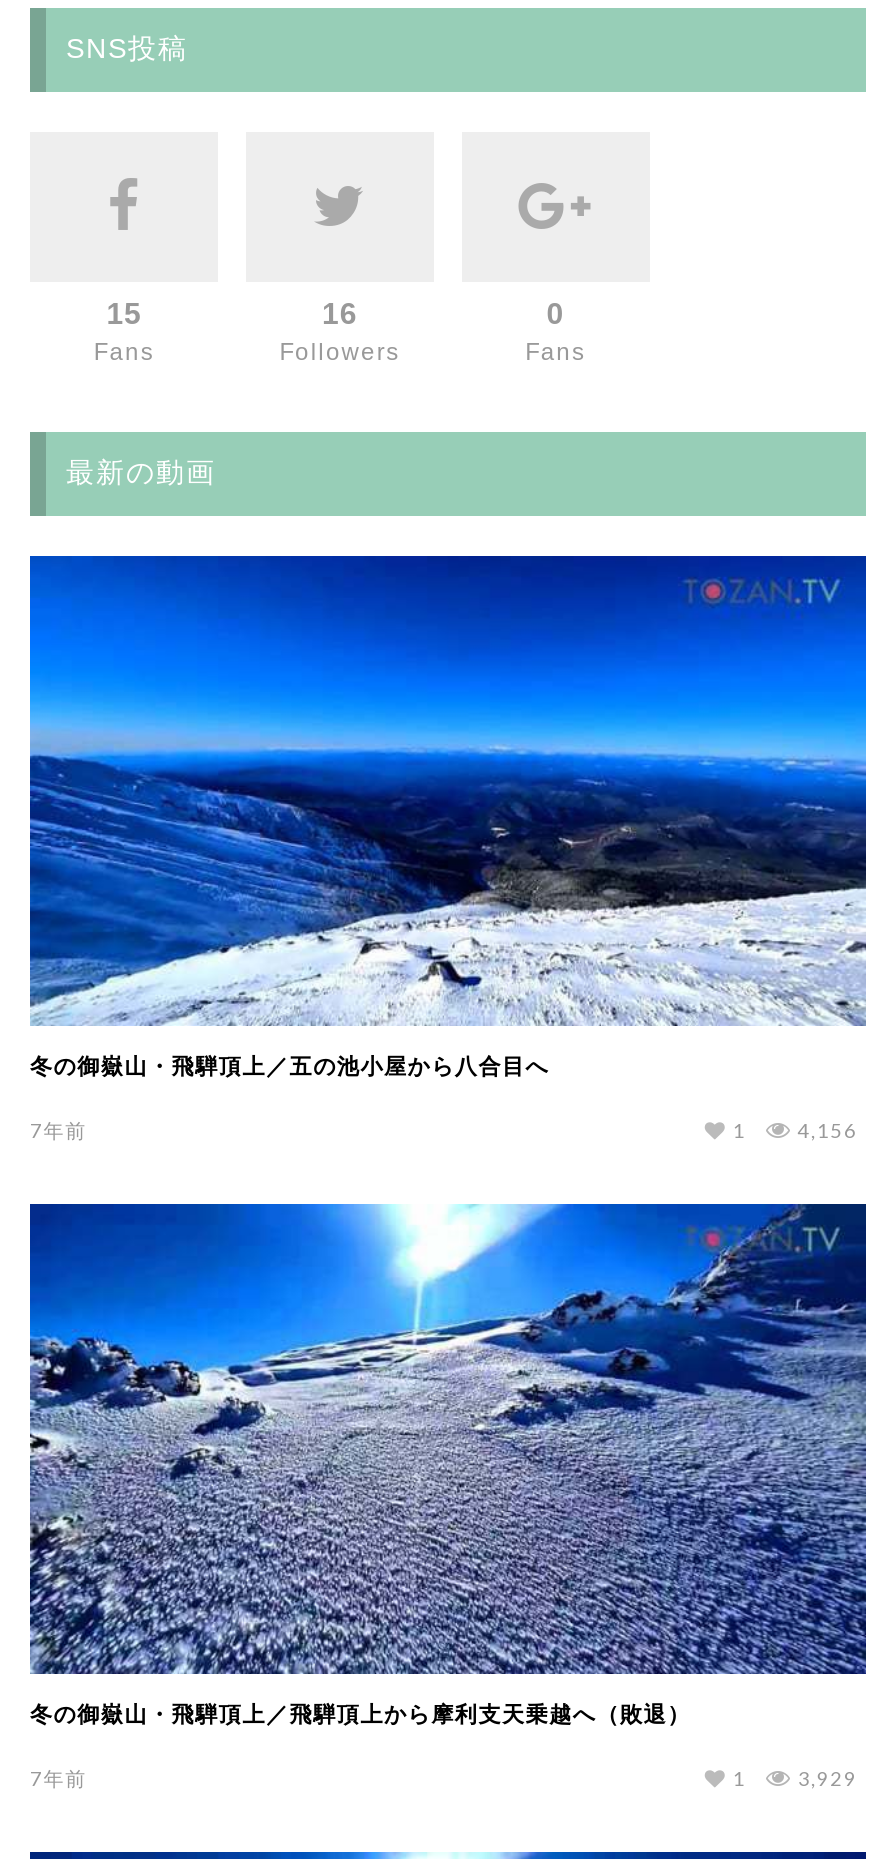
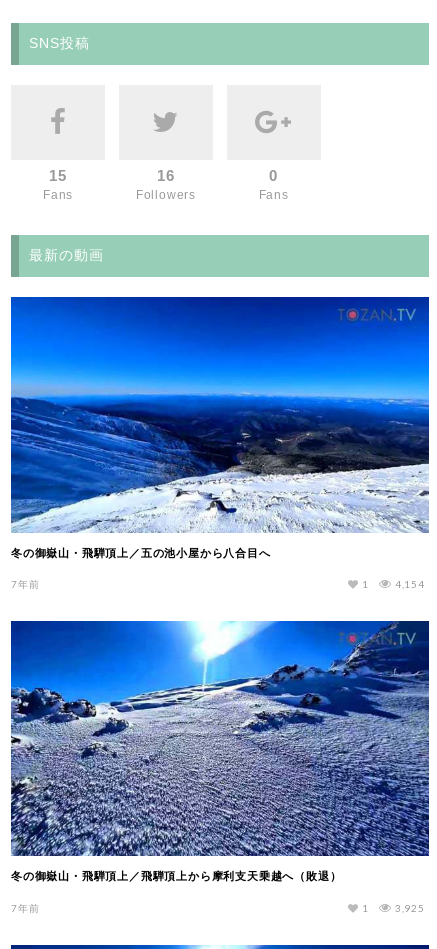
- 4,156
+ 4,154

- 3,929
+ 3,925
